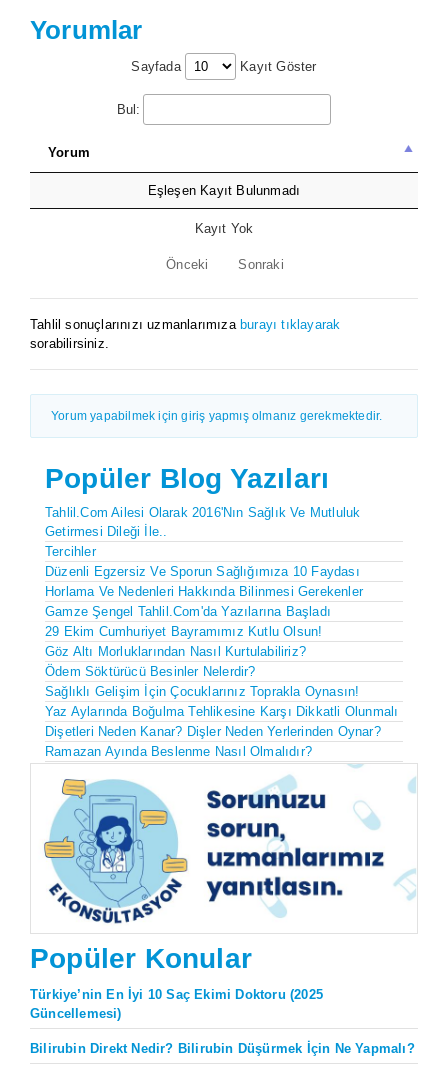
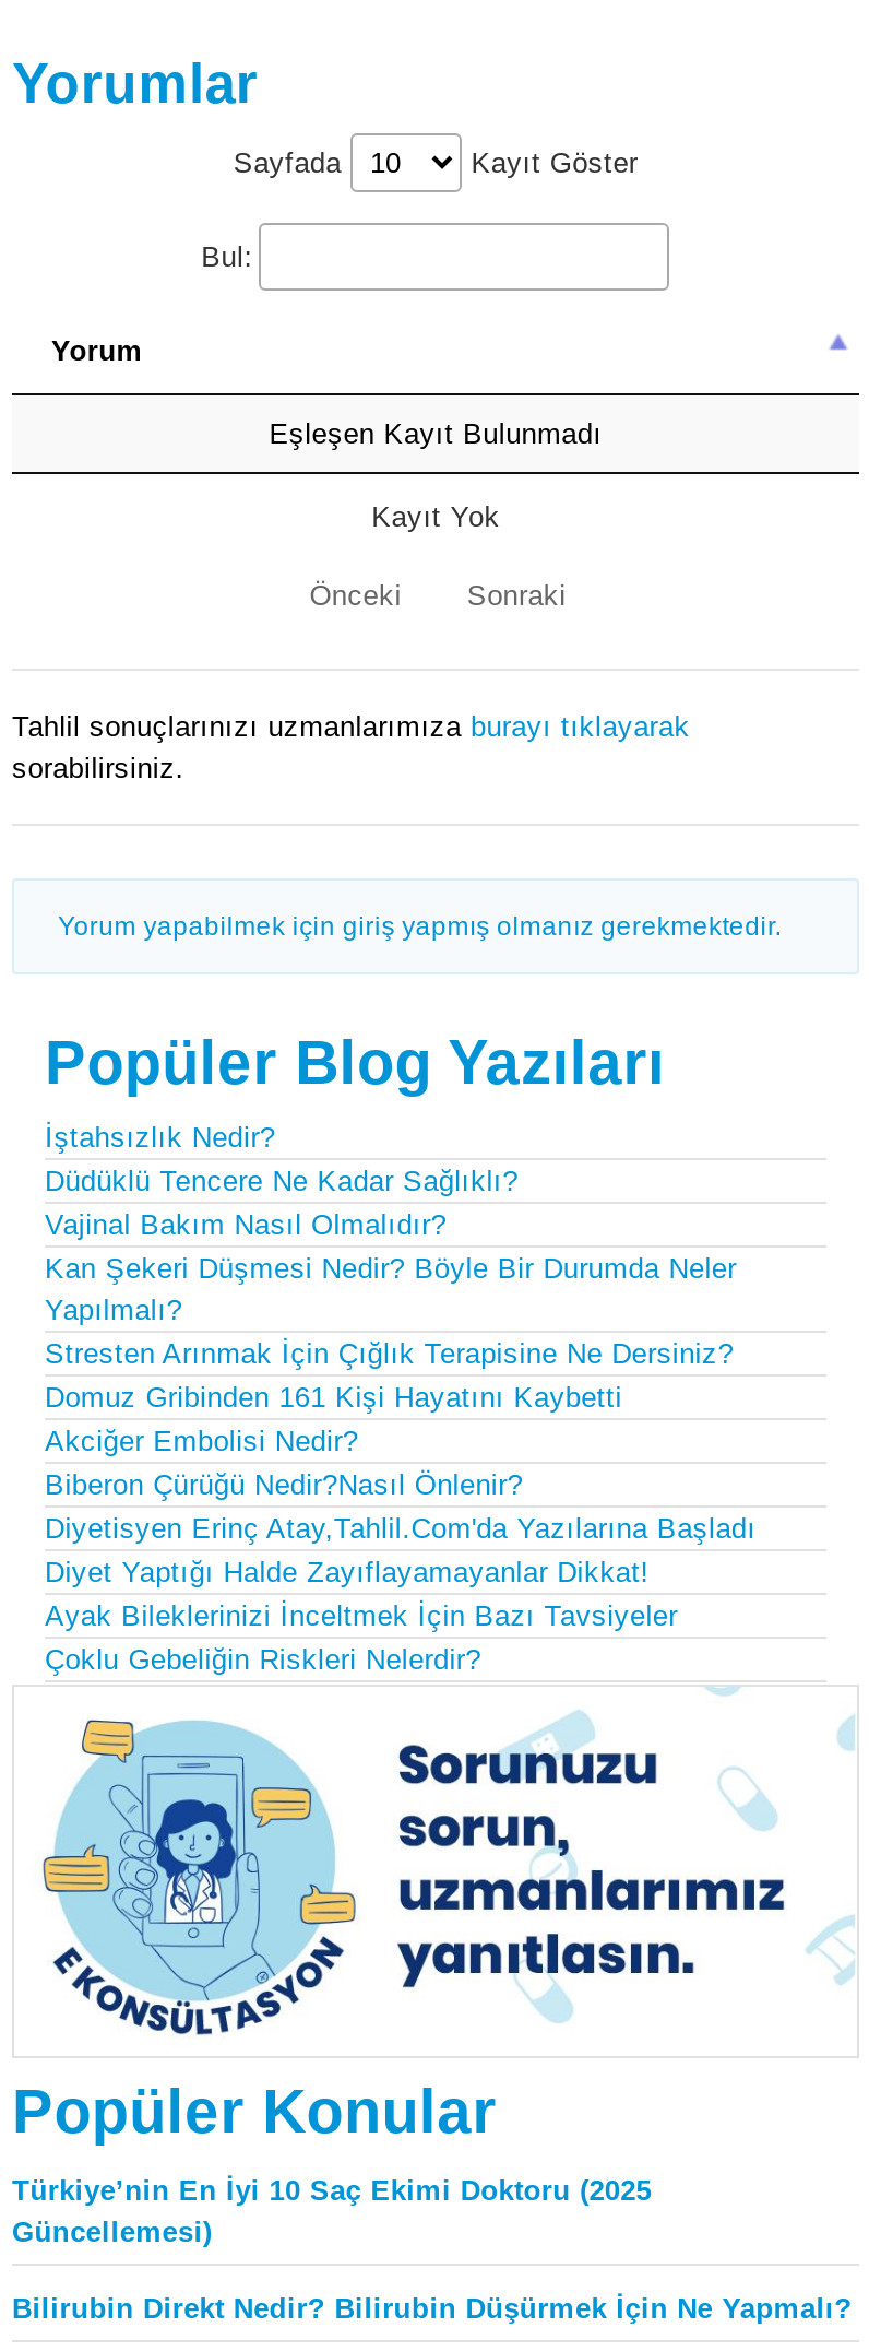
- Tahlil.com Ailesi Olarak 2016'nın Sağlık Ve Mutluluk
- Getirmesi Dileği İle..
- Tercihler
- Düzenli Egzersiz Ve Sporun Sağlığımıza 10 Faydası
- Horlama Ve Nedenleri Hakkında Bilinmesi Gerekenler
- Gamze Şengel Tahlil.com'da Yazılarına Başladı
- 29 Ekim Cumhuriyet Bayramımız Kutlu Olsun!
- Göz Altı Morluklarından Nasıl Kurtulabiliriz?
- Ödem Söktürücü Besinler Nelerdir?
- Sağlıklı Gelişim İçin Çocuklarınız Toprakla Oynasın!
- Yaz Aylarında Boğulma Tehlikesine Karşı Dikkatli Olunmalı
- Dişetleri Neden Kanar? Dişler Neden Yerlerinden Oynar?
- Ramazan Ayında Beslenme Nasıl Olmalıdır?
+ İştahsızlık Nedir?
+ Düdüklü Tencere Ne Kadar Sağlıklı?
+ Vajinal Bakım Nasıl Olmalıdır?
+ Kan Şekeri Düşmesi Nedir? Böyle Bir Durumda Neler
+ Yapılmalı?
+ Stresten Arınmak İçin Çığlık Terapisine Ne Dersiniz?
+ Domuz Gribinden 161 Kişi Hayatını Kaybetti
+ Akciğer Embolisi Nedir?
+ Biberon Çürüğü Nedir?Nasıl Önlenir?
+ Diyetisyen Erinç Atay,Tahlil.com'da Yazılarına Başladı
+ Diyet Yaptığı Halde Zayıflayamayanlar Dikkat!
+ Ayak Bileklerinizi İnceltmek İçin Bazı Tavsiyeler
+ Çoklu Gebeliğin Riskleri Nelerdir?
